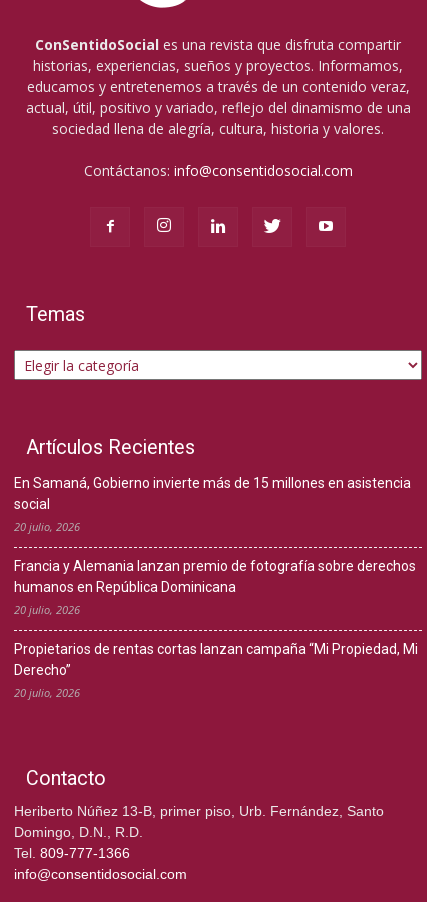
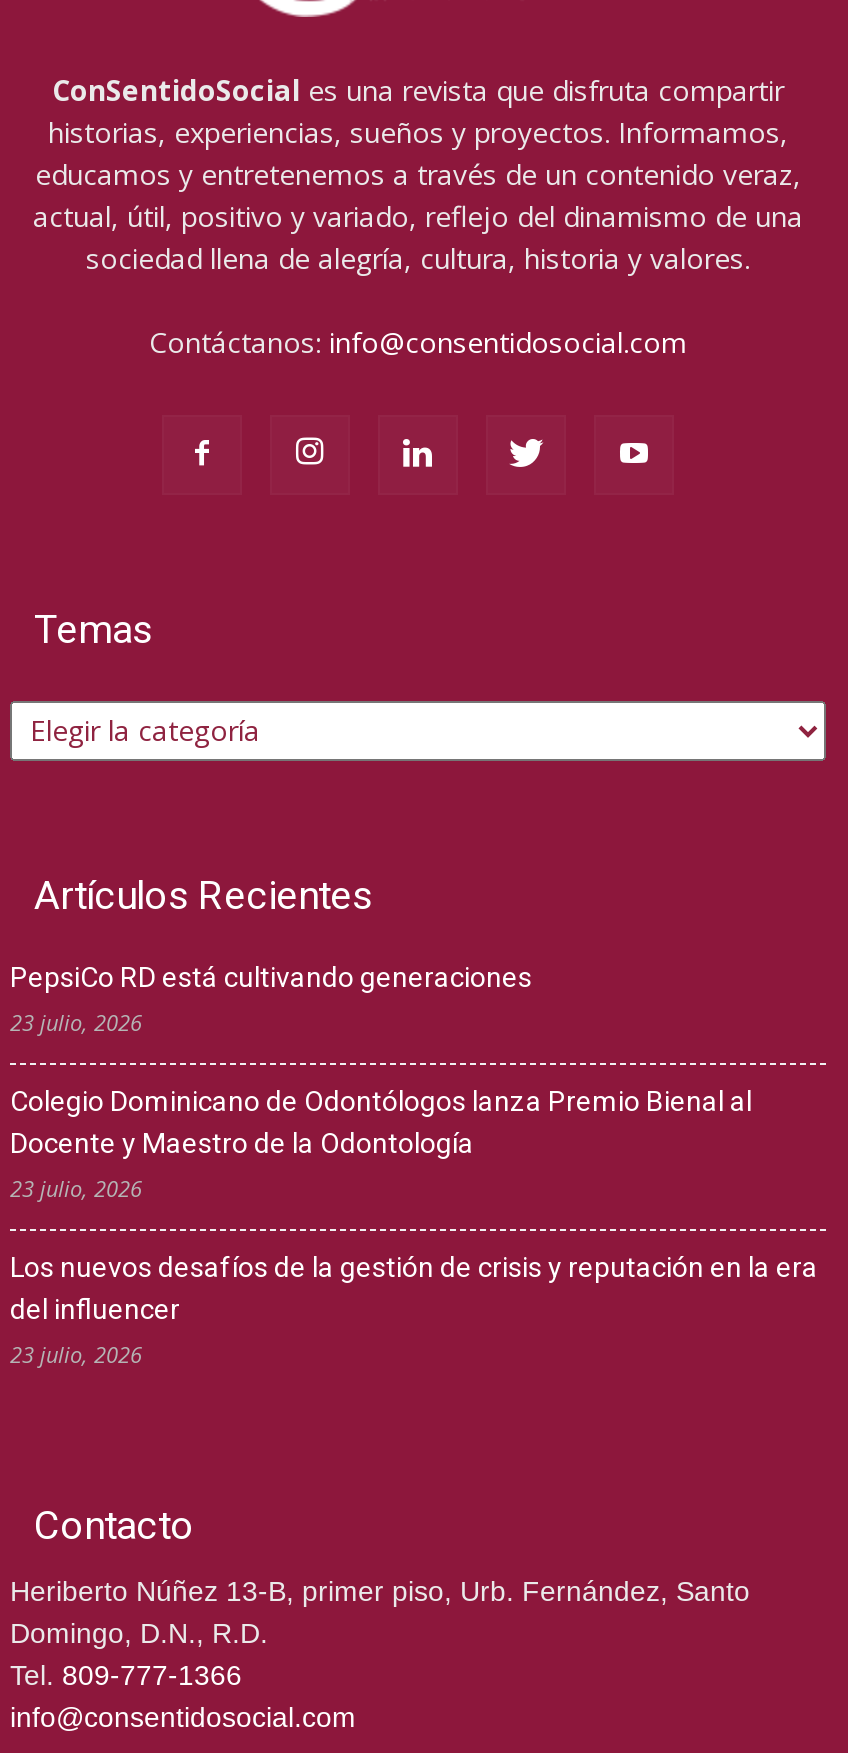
- En Samaná, Gobierno invierte más de 15 millones en asistencia
- social
- 20 julio, 2026
+ PepsiCo RD está cultivando generaciones
+ 23 julio, 2026

- Francia y Alemania lanzan premio de fotografía sobre derechos
- humanos en República Dominicana
- 20 julio, 2026
+ Colegio Dominicano de Odontólogos lanza Premio Bienal al
+ Docente y Maestro de la Odontología
+ 23 julio, 2026

- Propietarios de rentas cortas lanzan campaña “Mi Propiedad, Mi
- Derecho”
- 20 julio, 2026
+ Los nuevos desafíos de la gestión de crisis y reputación en la era
+ del influencer
+ 23 julio, 2026
